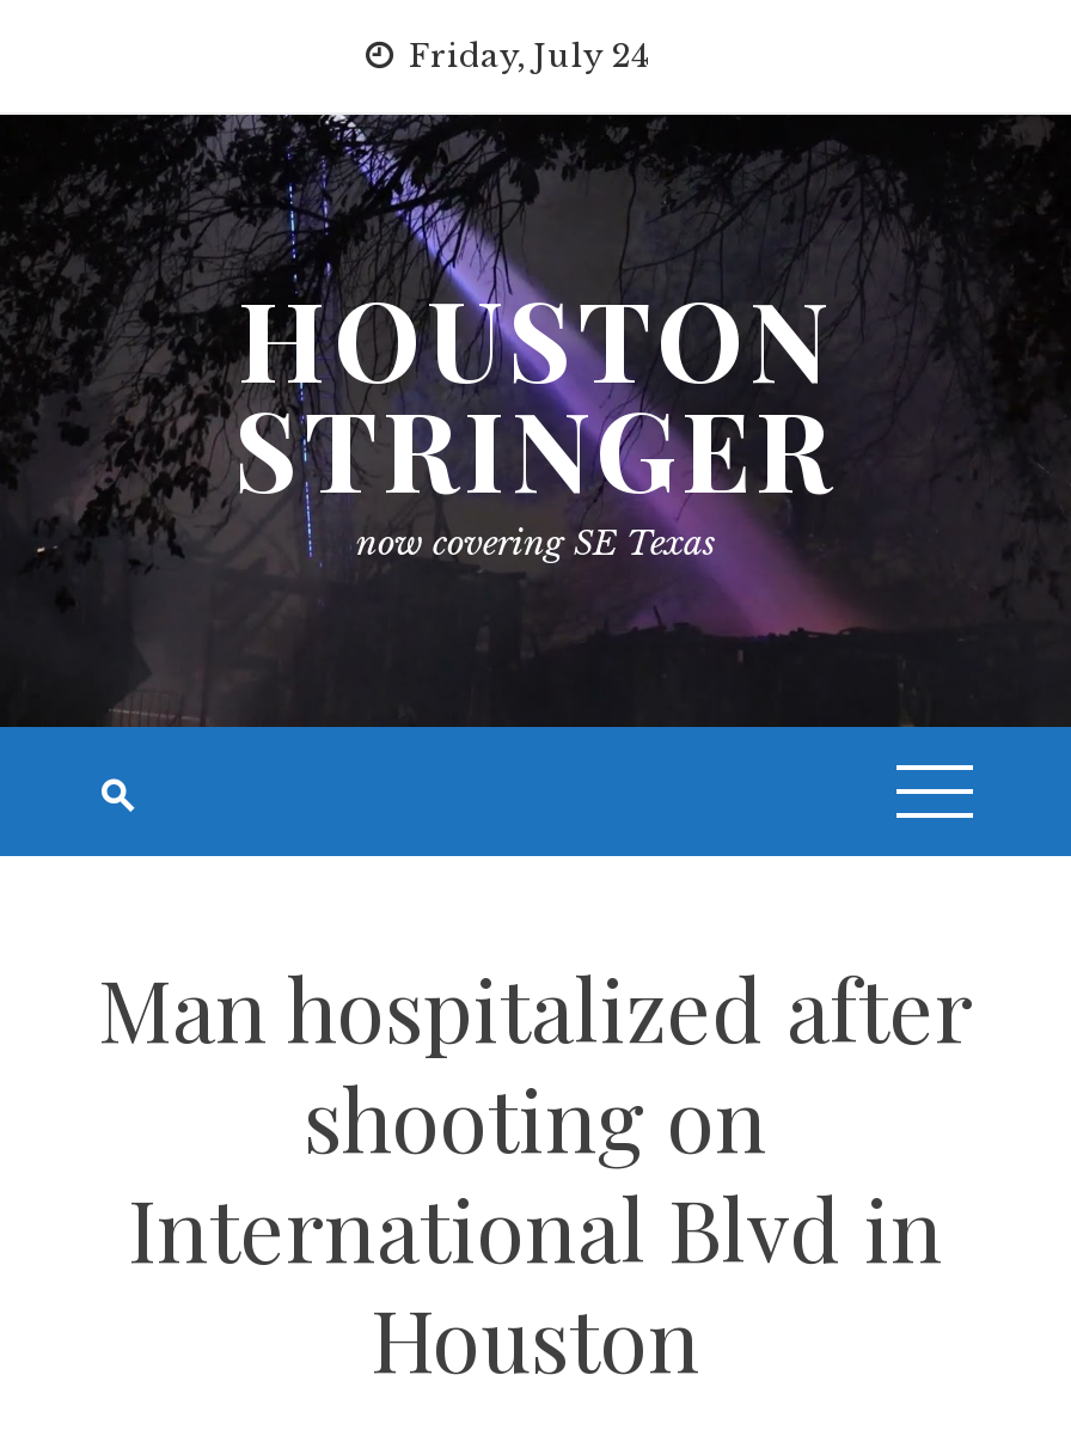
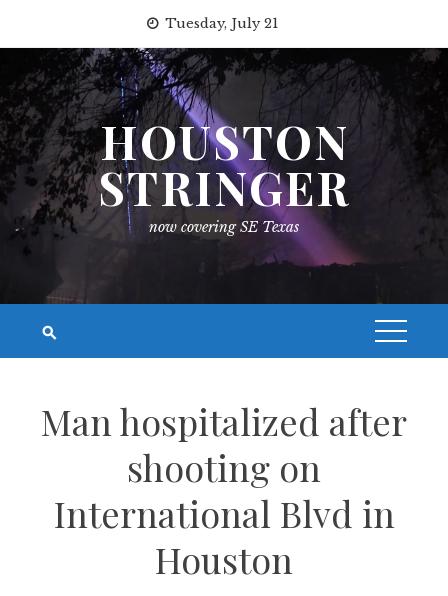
- Friday, July 24
+ Tuesday, July 21
